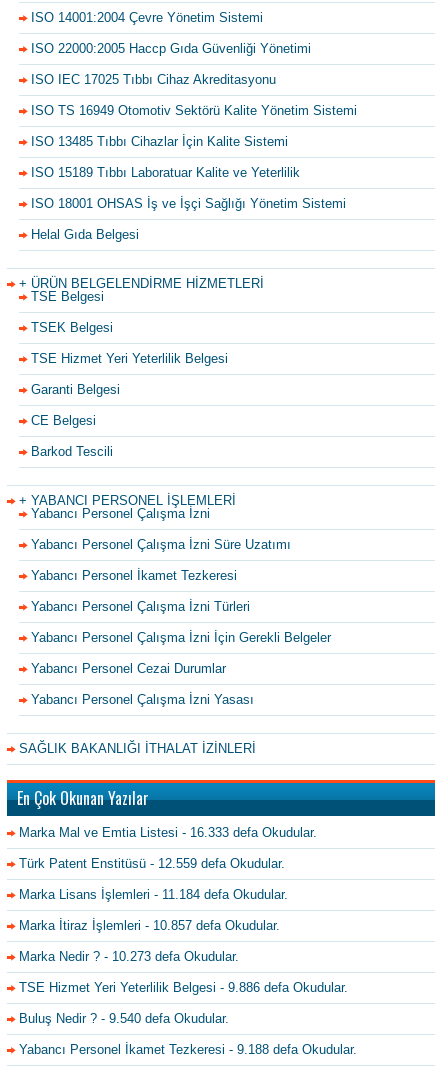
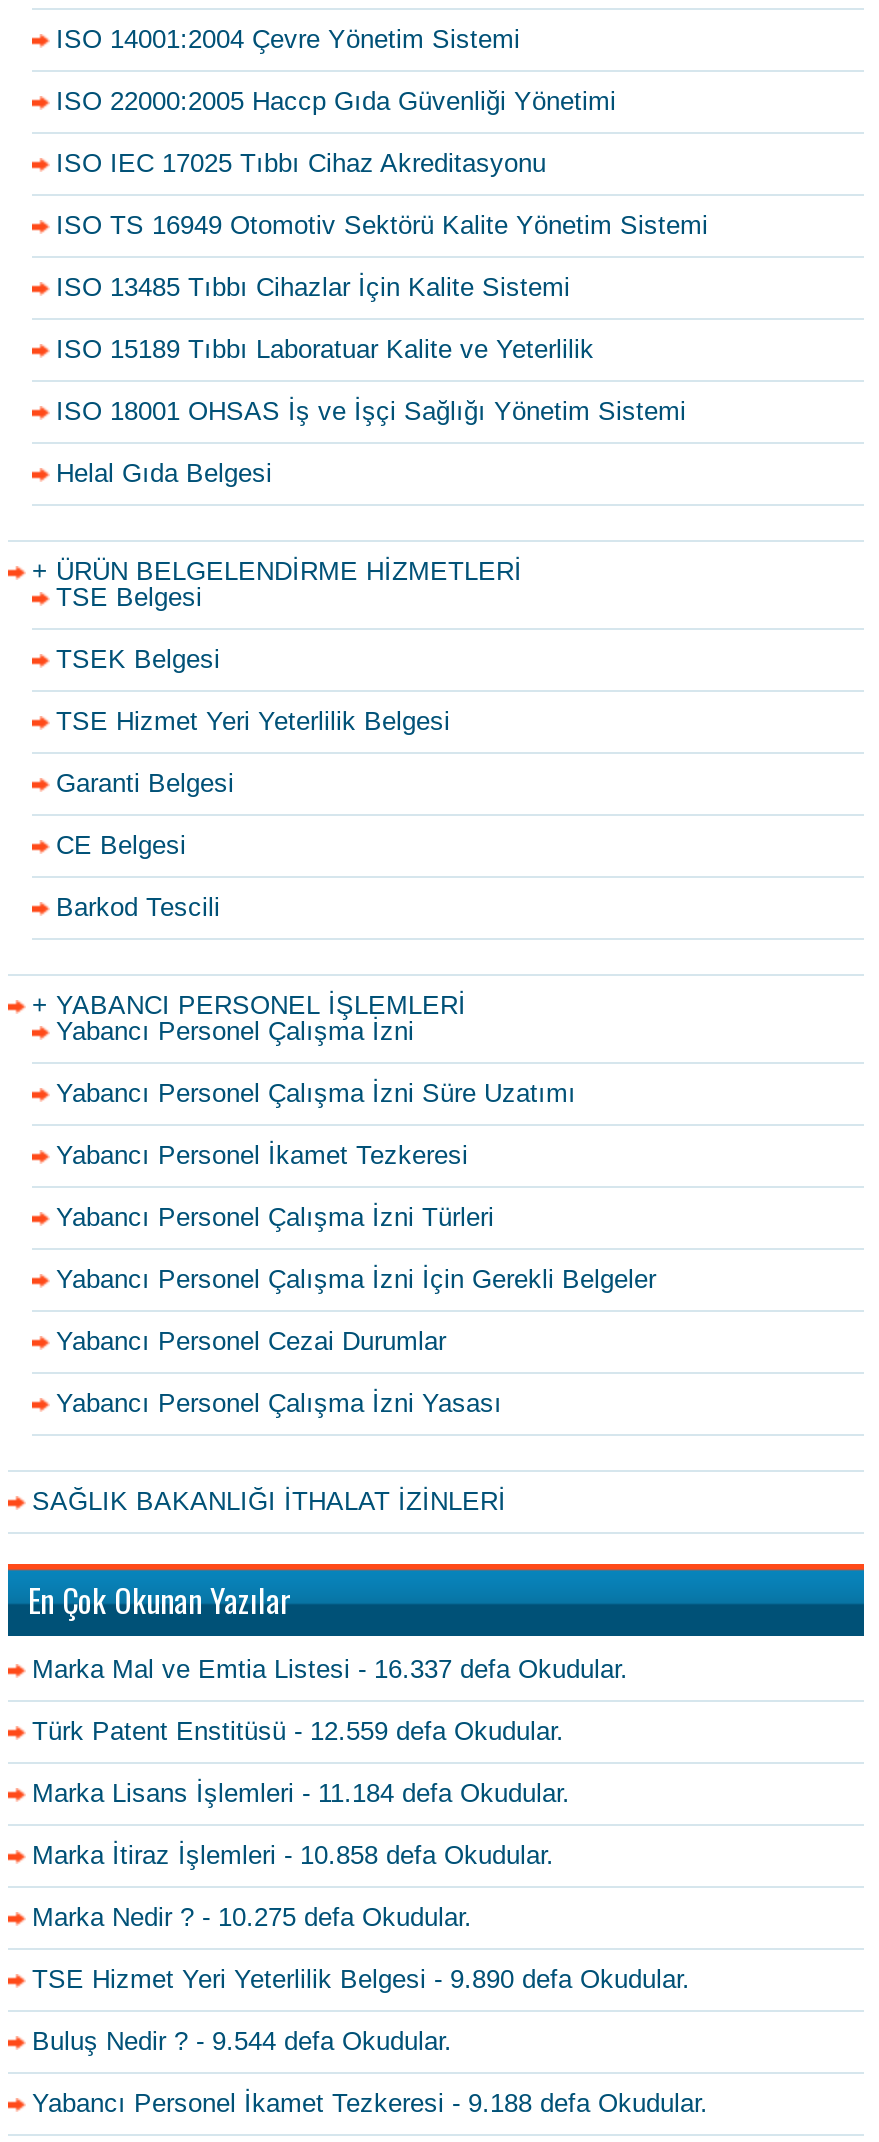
- Marka Mal ve Emtia Listesi - 16.333 defa Okudular.
+ Marka Mal ve Emtia Listesi - 16.337 defa Okudular.

- Marka İtiraz İşlemleri - 10.857 defa Okudular.
+ Marka İtiraz İşlemleri - 10.858 defa Okudular.

- Marka Nedir ? - 10.273 defa Okudular.
+ Marka Nedir ? - 10.275 defa Okudular.

- TSE Hizmet Yeri Yeterlilik Belgesi - 9.886 defa Okudular.
+ TSE Hizmet Yeri Yeterlilik Belgesi - 9.890 defa Okudular.

- Buluş Nedir ? - 9.540 defa Okudular.
+ Buluş Nedir ? - 9.544 defa Okudular.
